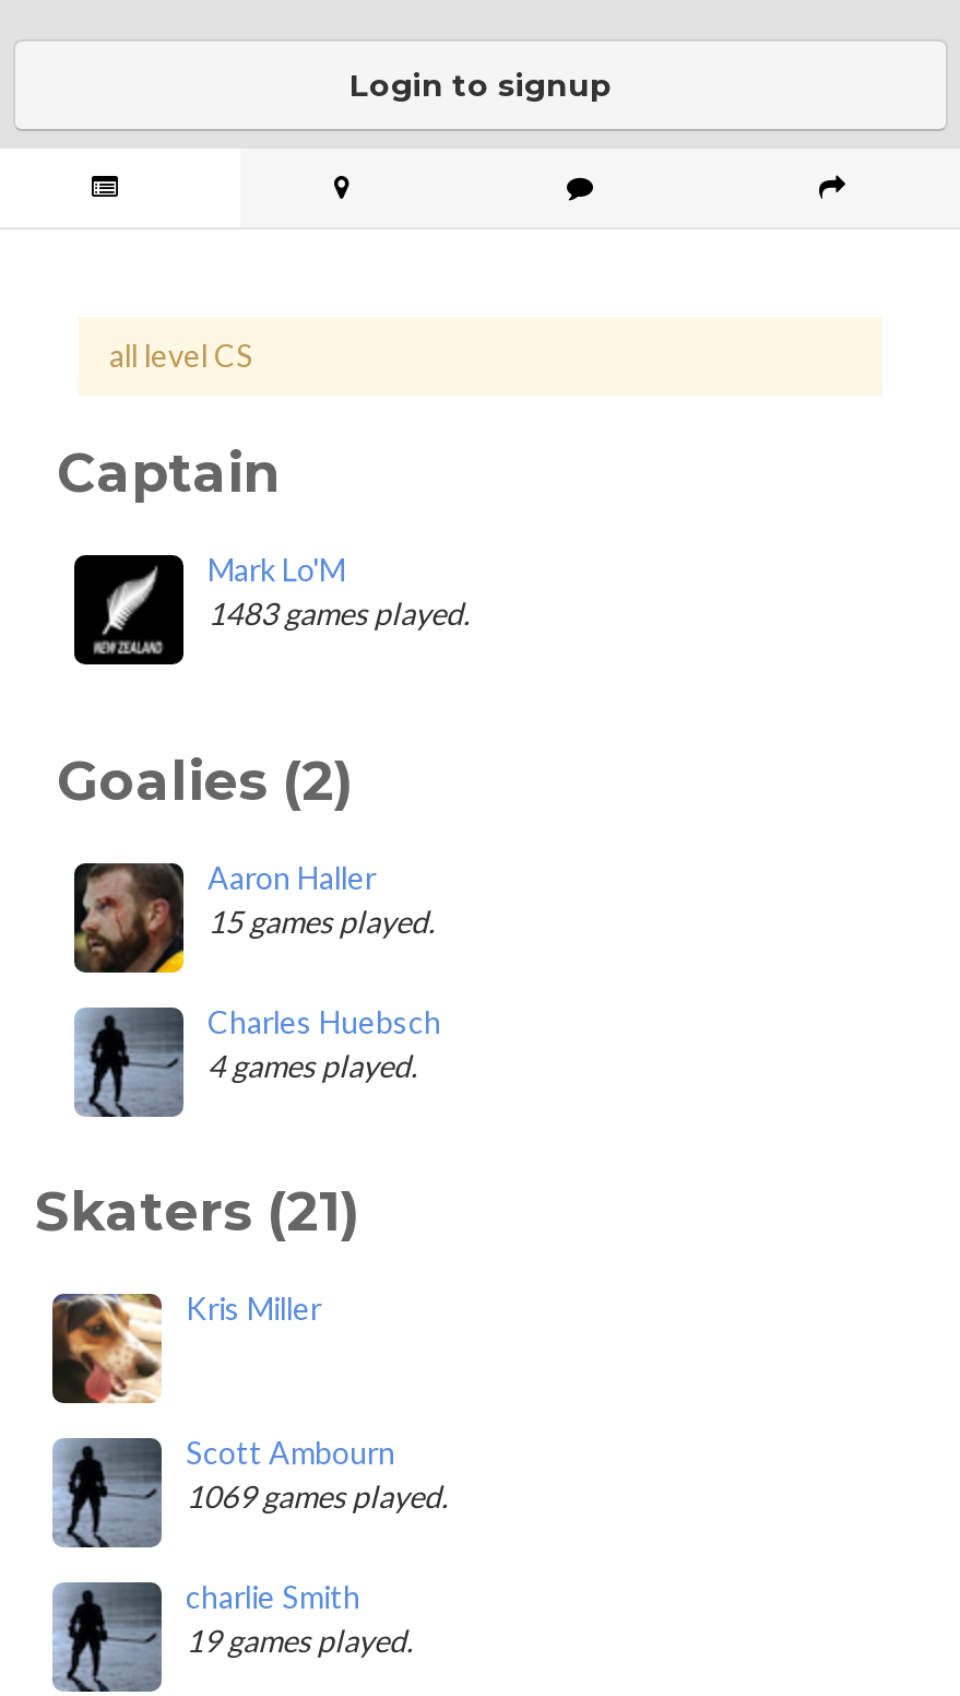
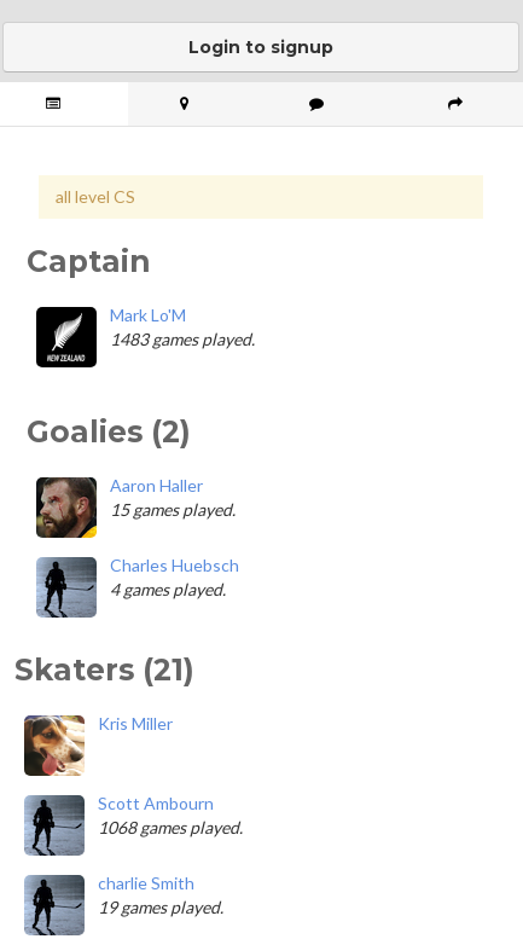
- 1069 games played.
+ 1068 games played.
